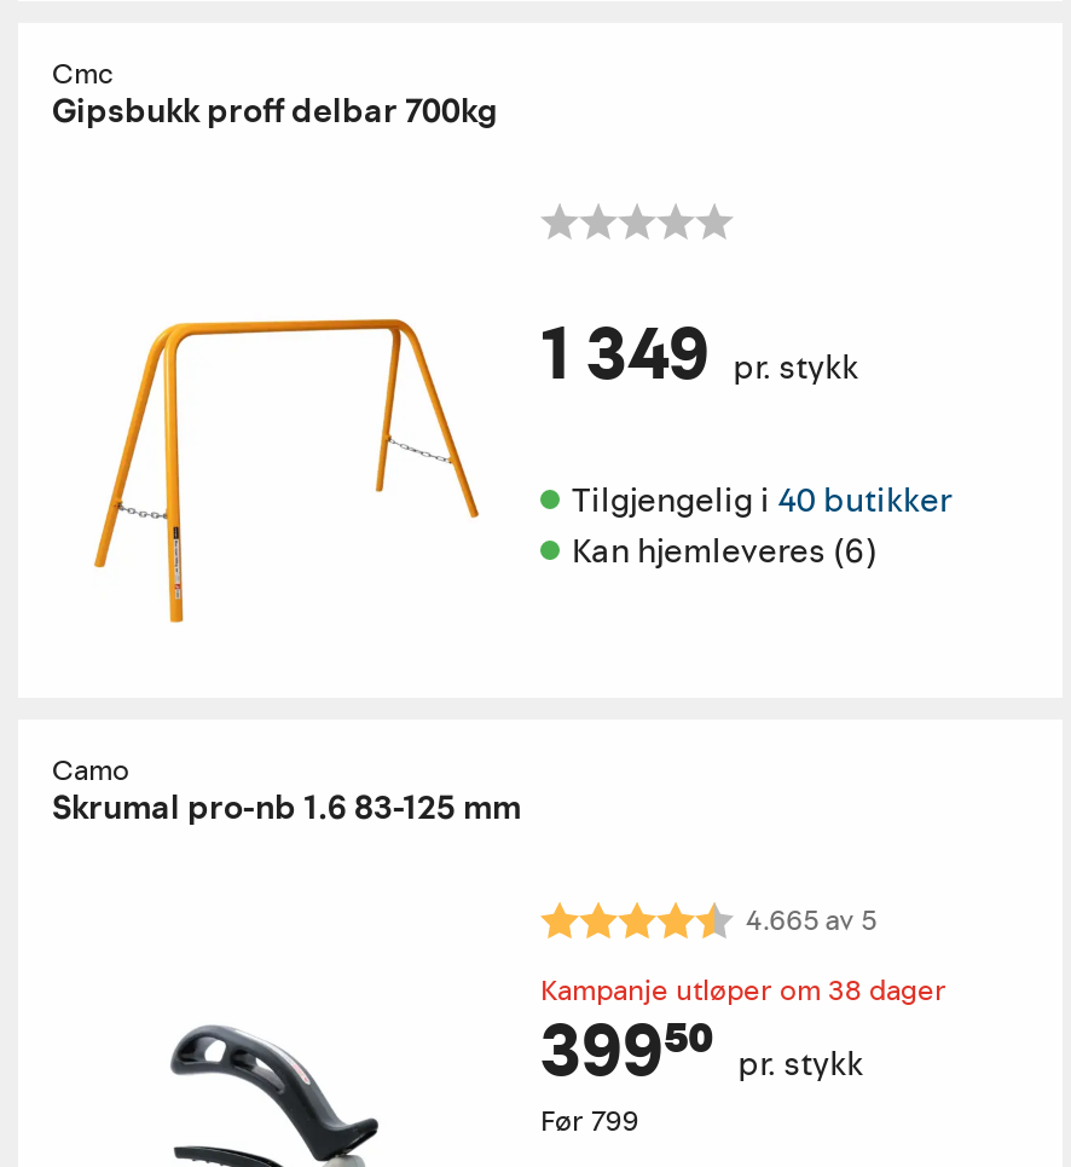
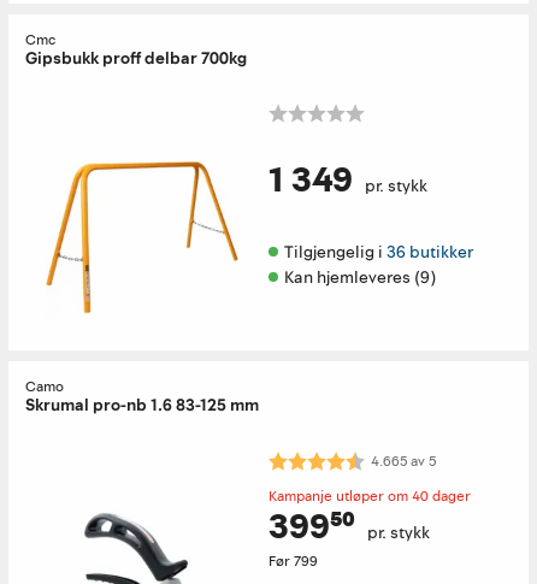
- Tilgjengelig i 40 butikker
+ Tilgjengelig i 36 butikker

- Kan hjemleveres (6)
+ Kan hjemleveres (9)

- Kampanje utløper om 38 dager
+ Kampanje utløper om 40 dager
